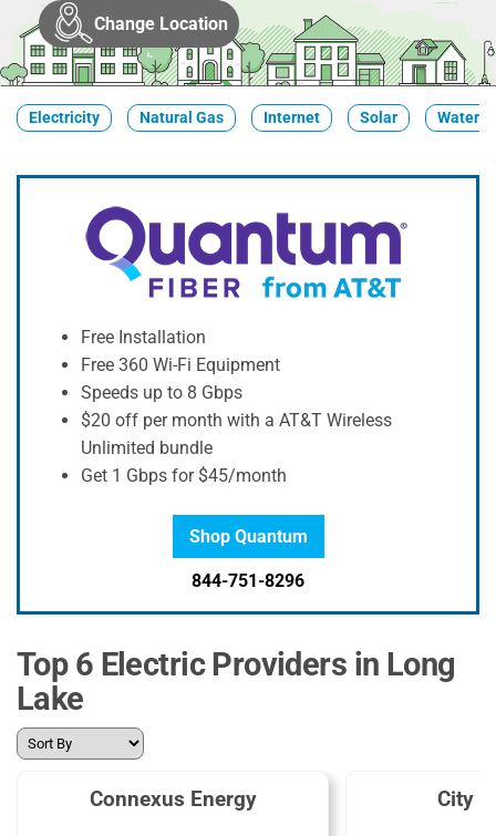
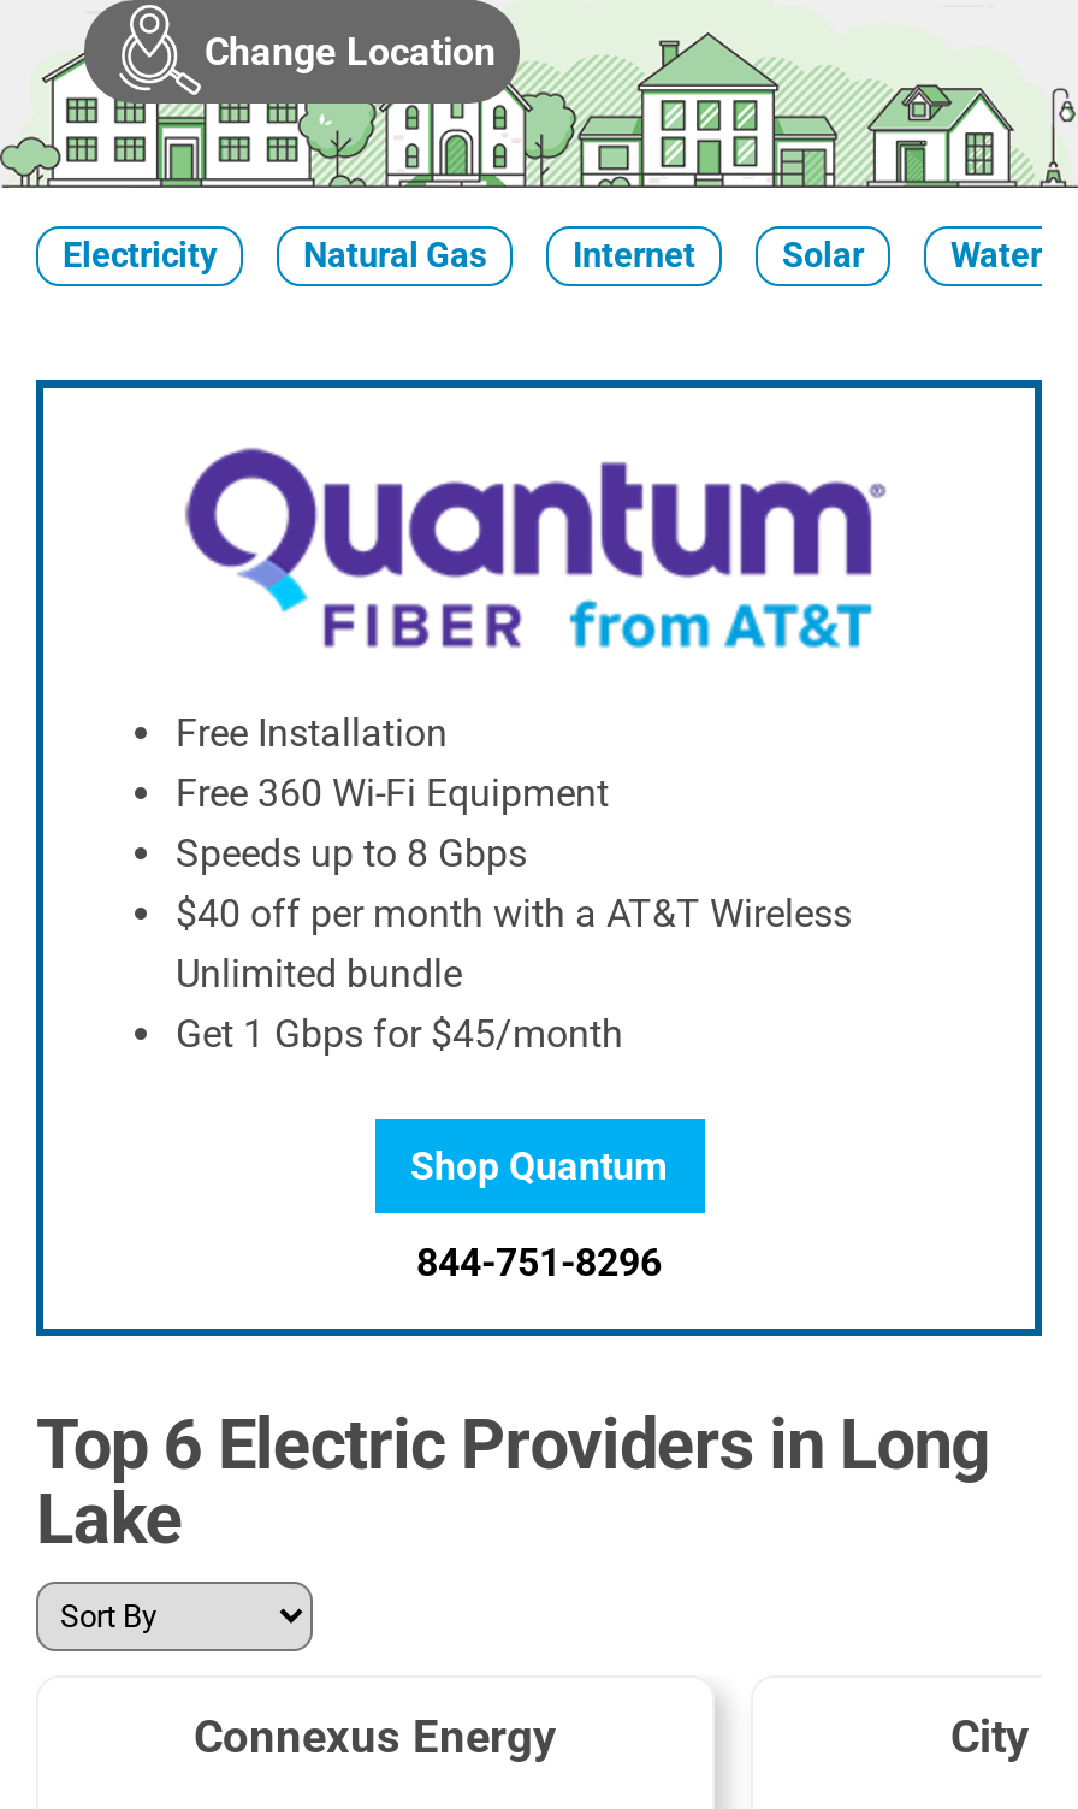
- $20 off per month with a AT&T Wireless
+ $40 off per month with a AT&T Wireless
